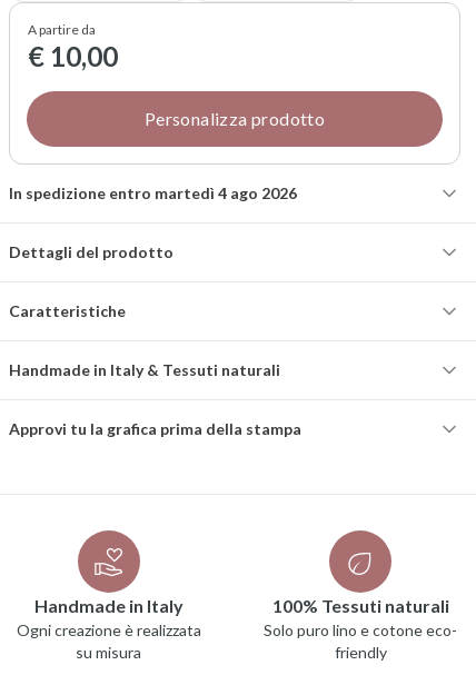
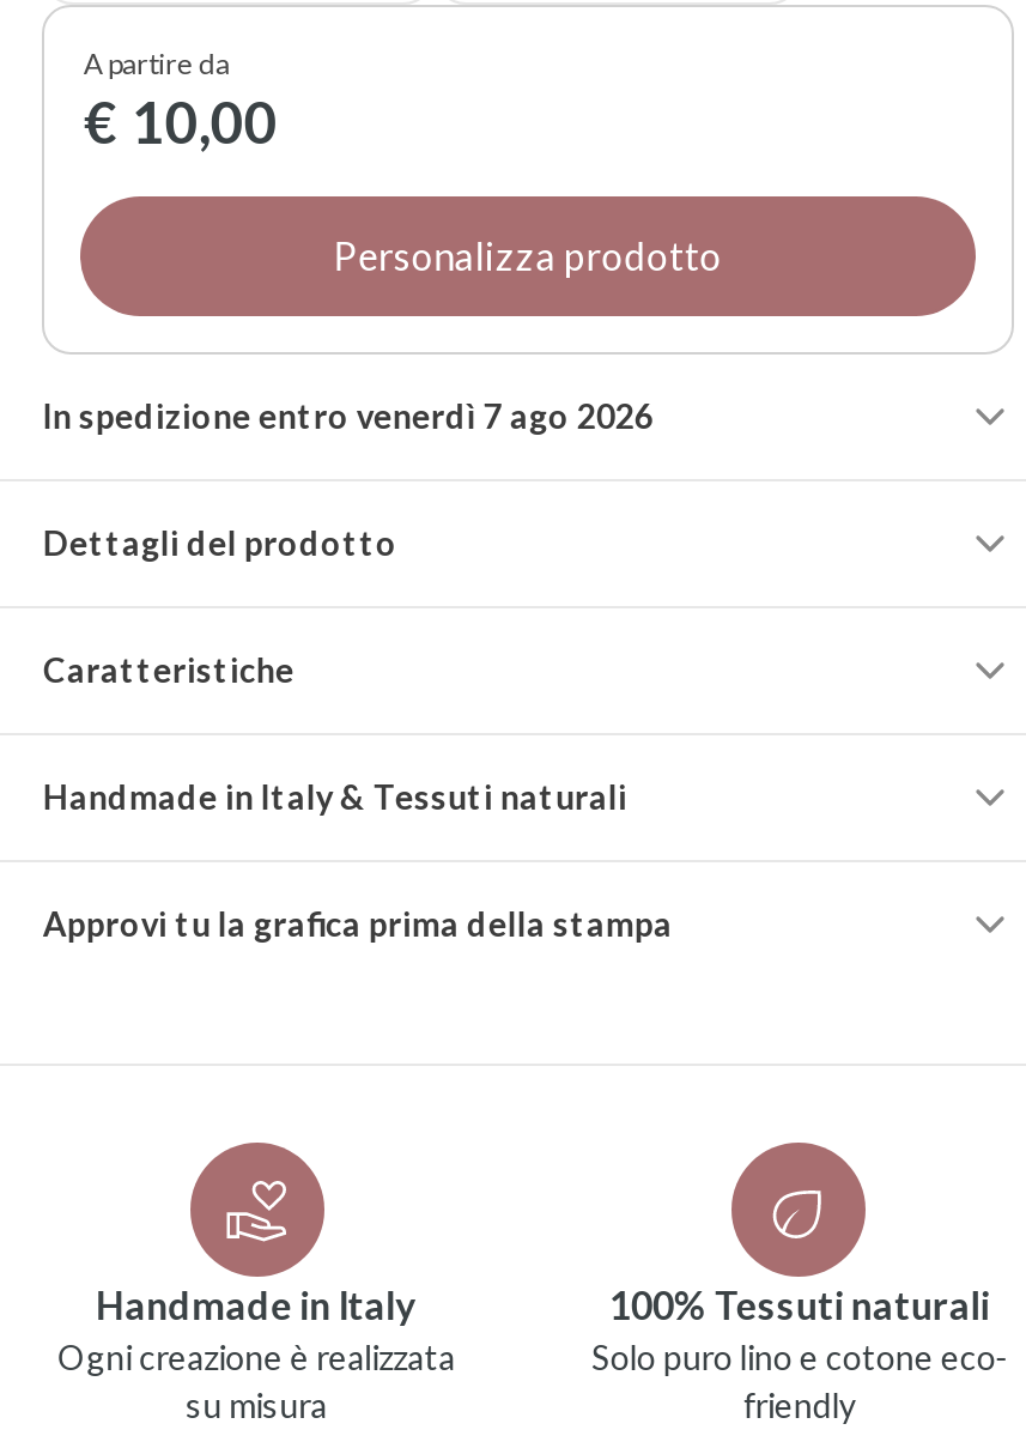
- In spedizione entro martedì 4 ago 2026
+ In spedizione entro venerdì 7 ago 2026
